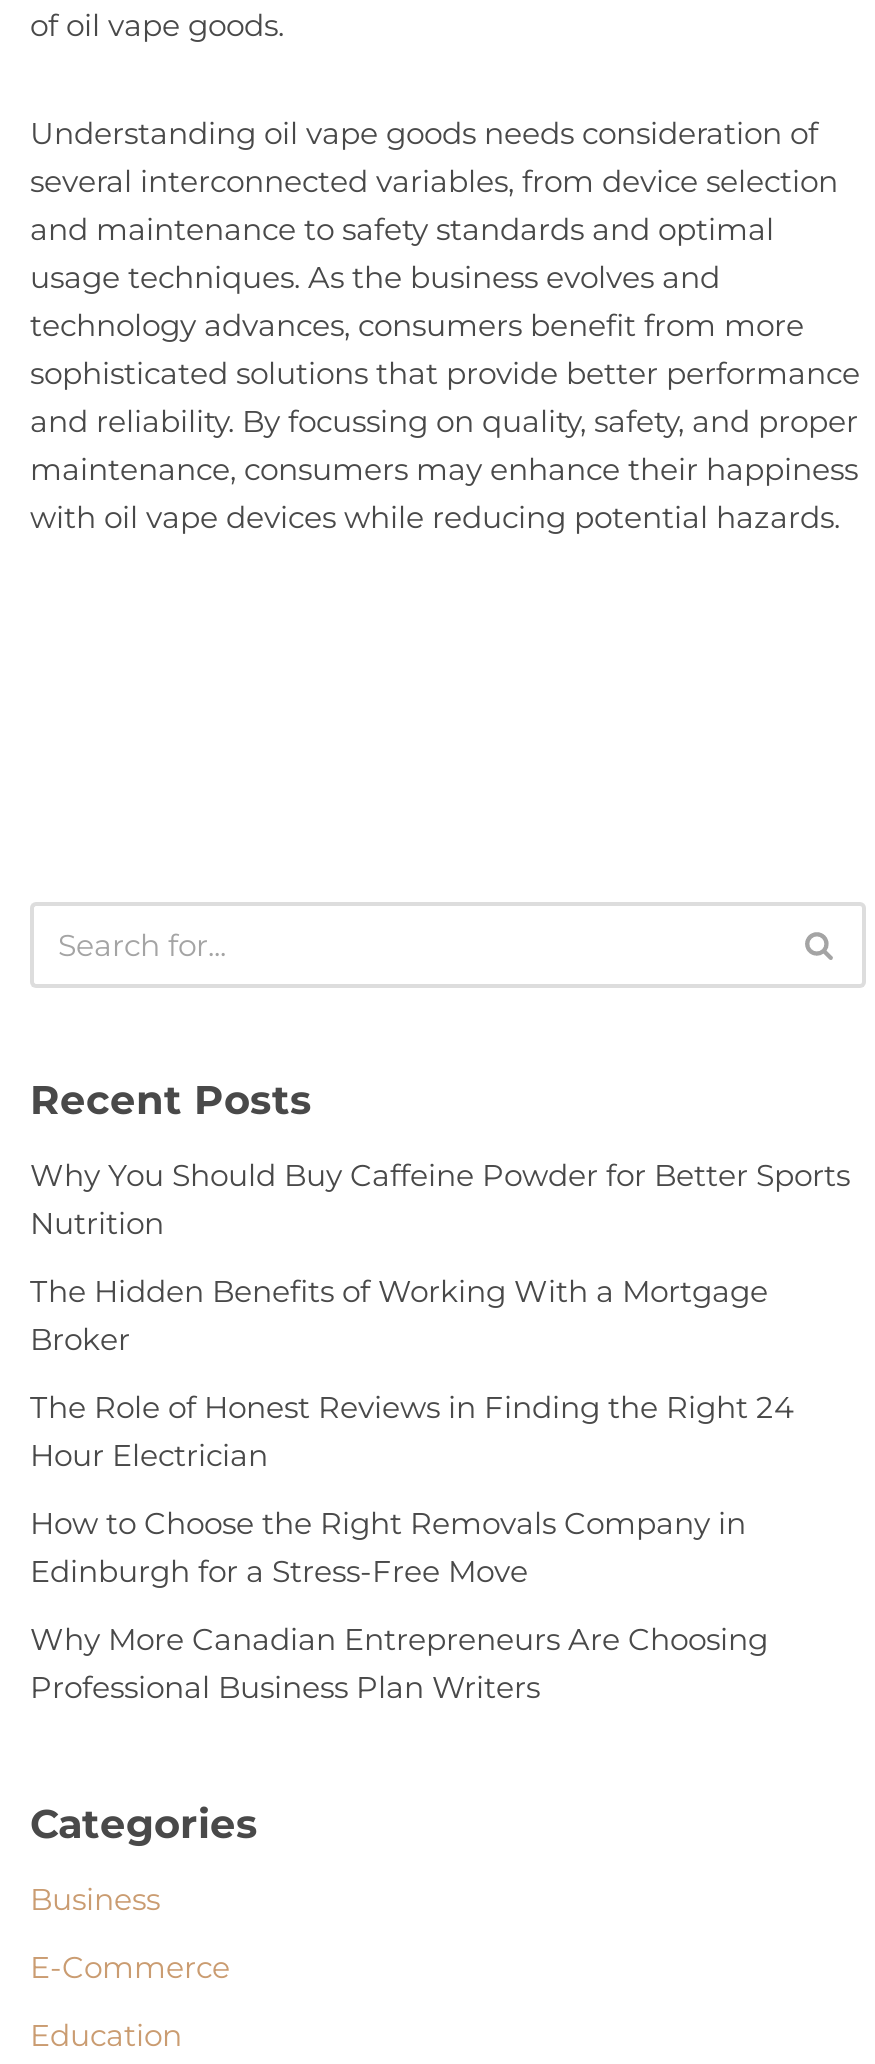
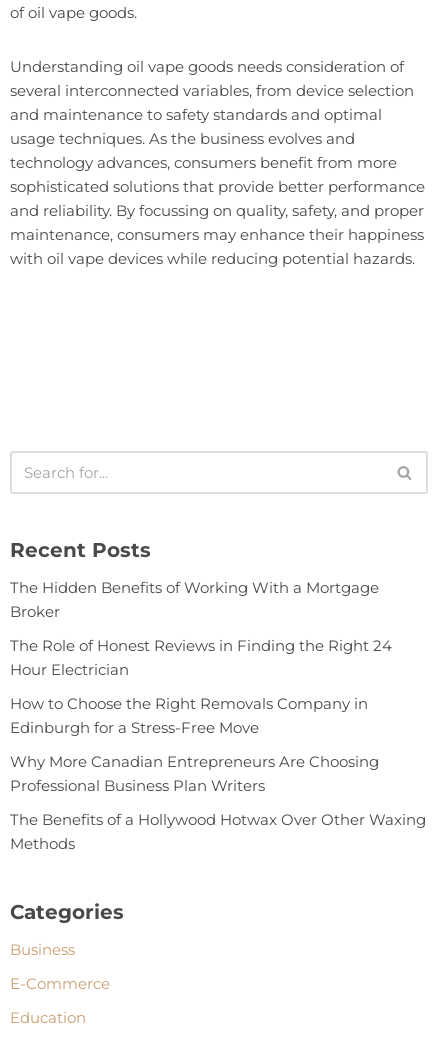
- Why You Should Buy Caffeine Powder for Better Sports
- Nutrition

moved up: The Hidden Benefits of Working With a Mortgage | Broker | The Role of Honest Reviews in Finding the Right 24 | Hour Electrician | How to Choose the Right Removals Company in | Edinburgh for a Stress-Free Move | Why More Canadian Entrepreneurs Are Choosing | Professional Business Plan Writers

+ The Benefits of a Hollywood Hotwax Over Other Waxing
+ Methods
